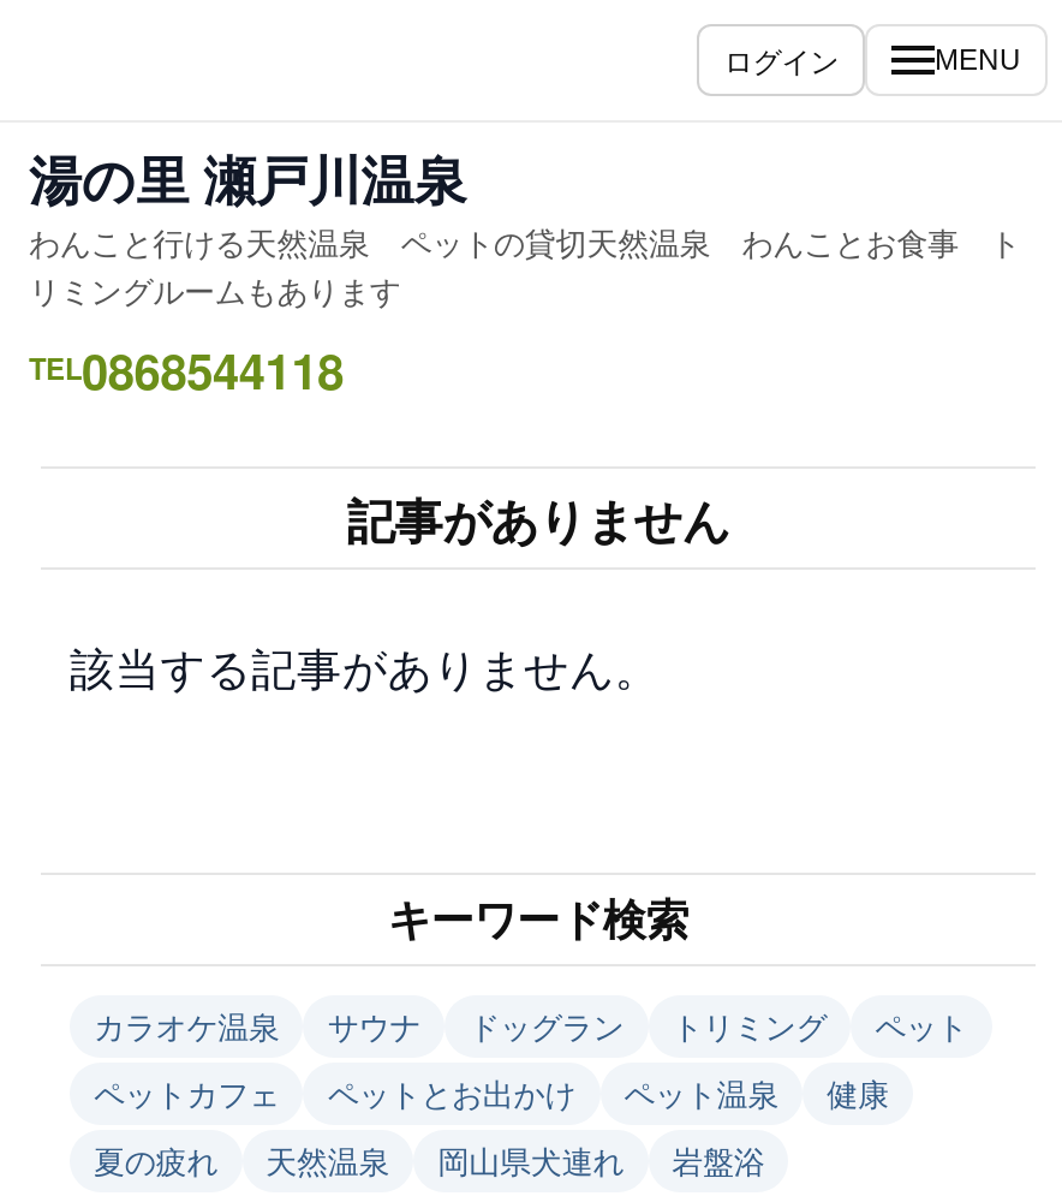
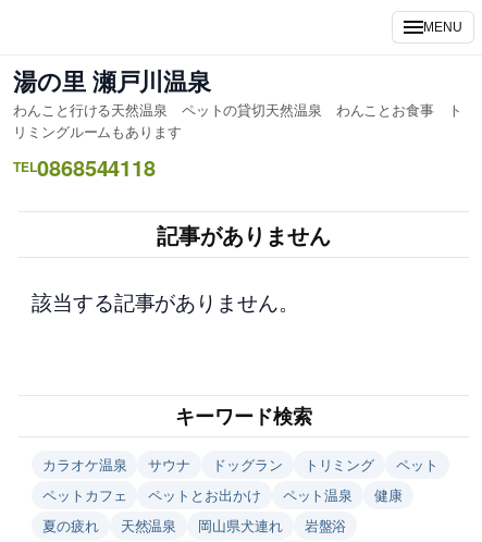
- ログイン
